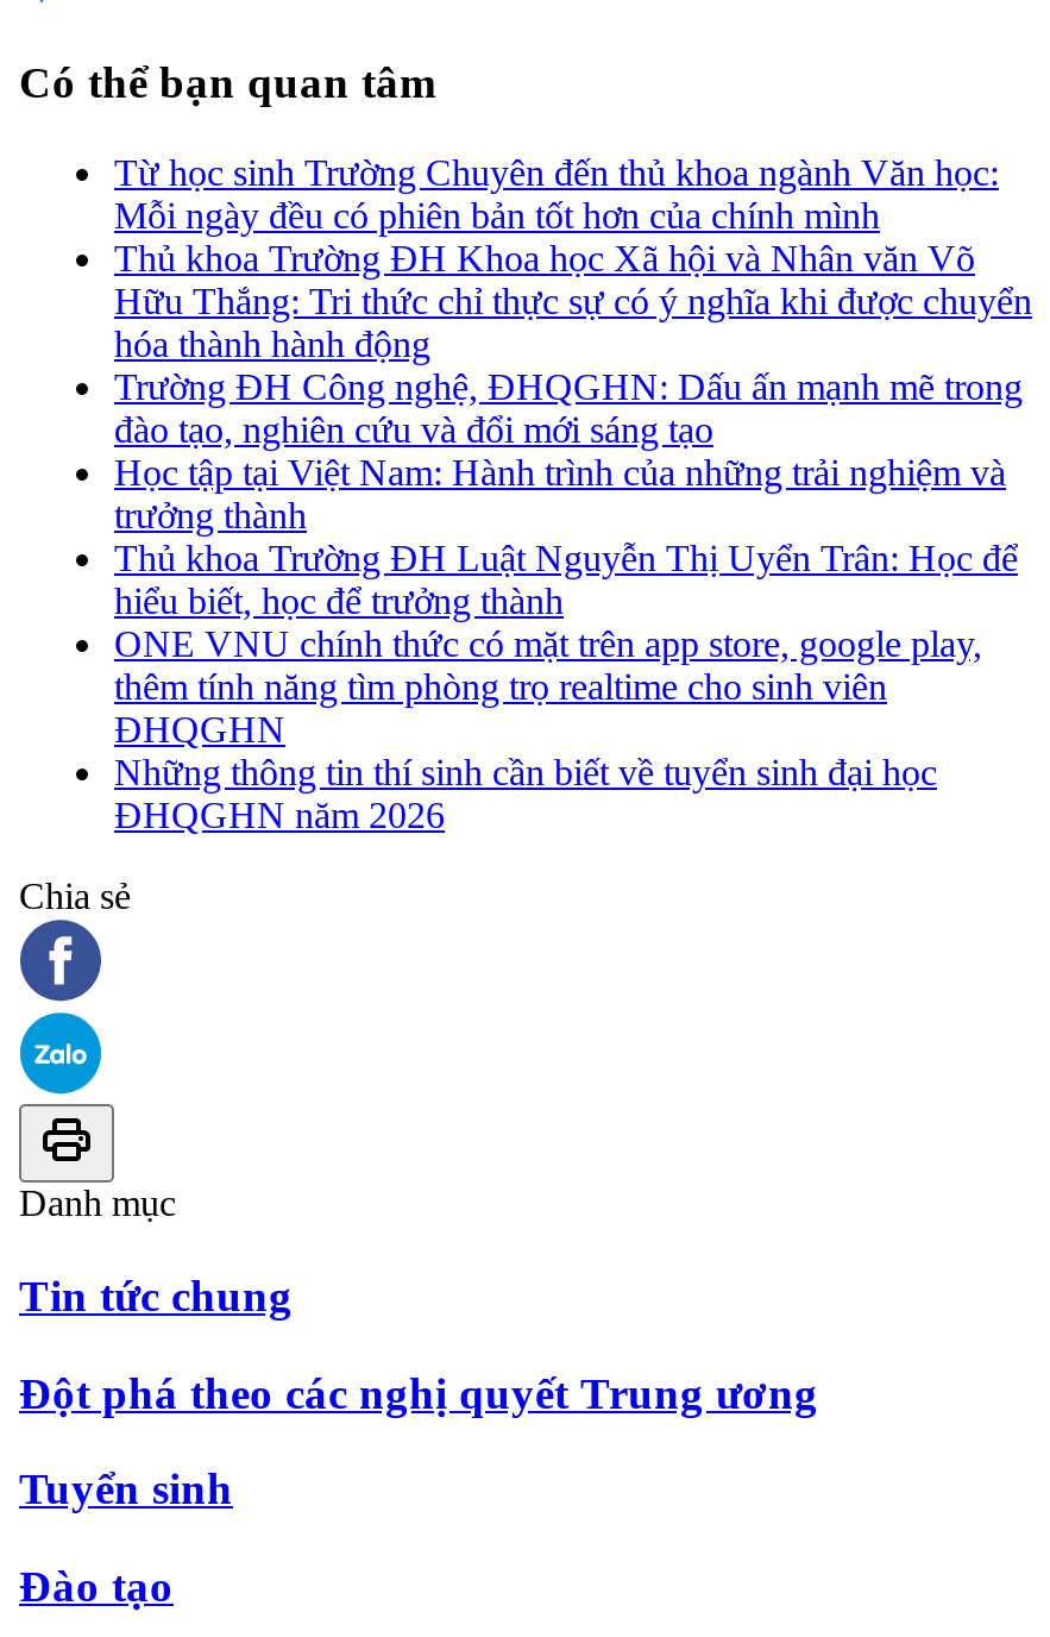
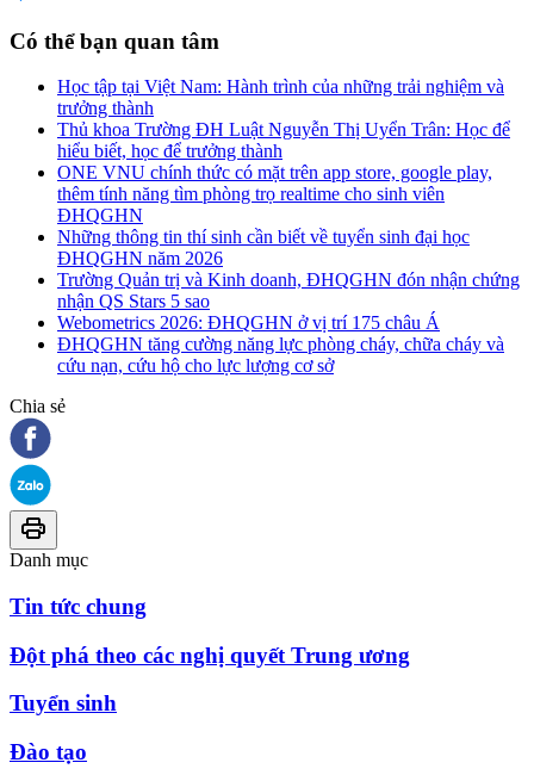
- Từ học sinh Trường Chuyên đến thủ khoa ngành Văn học:
- Mỗi ngày đều có phiên bản tốt hơn của chính mình
- Thủ khoa Trường ĐH Khoa học Xã hội và Nhân văn Võ
- Hữu Thắng: Tri thức chỉ thực sự có ý nghĩa khi được chuyển
- hóa thành hành động
- Trường ĐH Công nghệ, ĐHQGHN: Dấu ấn mạnh mẽ trong
- đào tạo, nghiên cứu và đổi mới sáng tạo

moved up: Học tập tại Việt Nam: Hành trình của những trải nghiệm và | trưởng thành | Thủ khoa Trường ĐH Luật Nguyễn Thị Uyển Trân: Học để | ... | Những thông tin thí sinh cần biết về tuyển sinh đại học | ĐHQGHN năm 2026

+ Trường Quản trị và Kinh doanh, ĐHQGHN đón nhận chứng
+ nhận QS Stars 5 sao
+ Webometrics 2026: ĐHQGHN ở vị trí 175 châu Á
+ ĐHQGHN tăng cường năng lực phòng cháy, chữa cháy và
+ cứu nạn, cứu hộ cho lực lượng cơ sở
